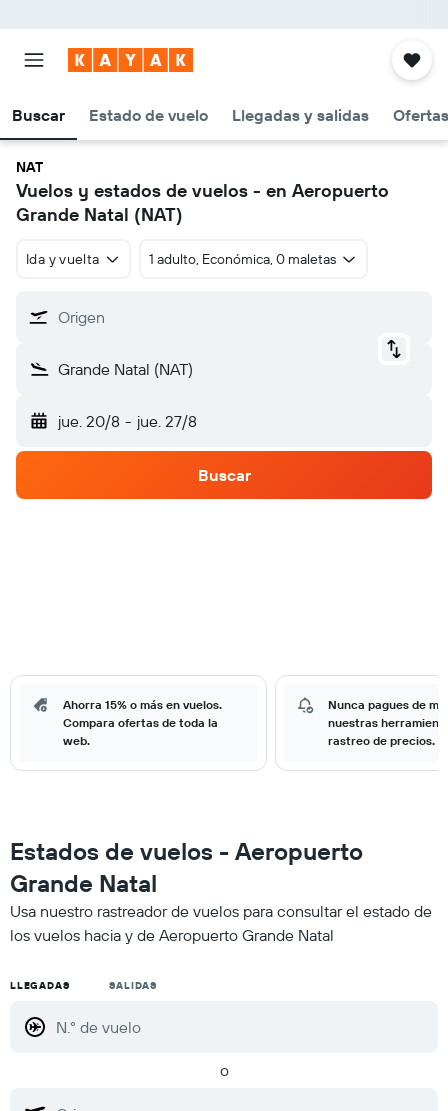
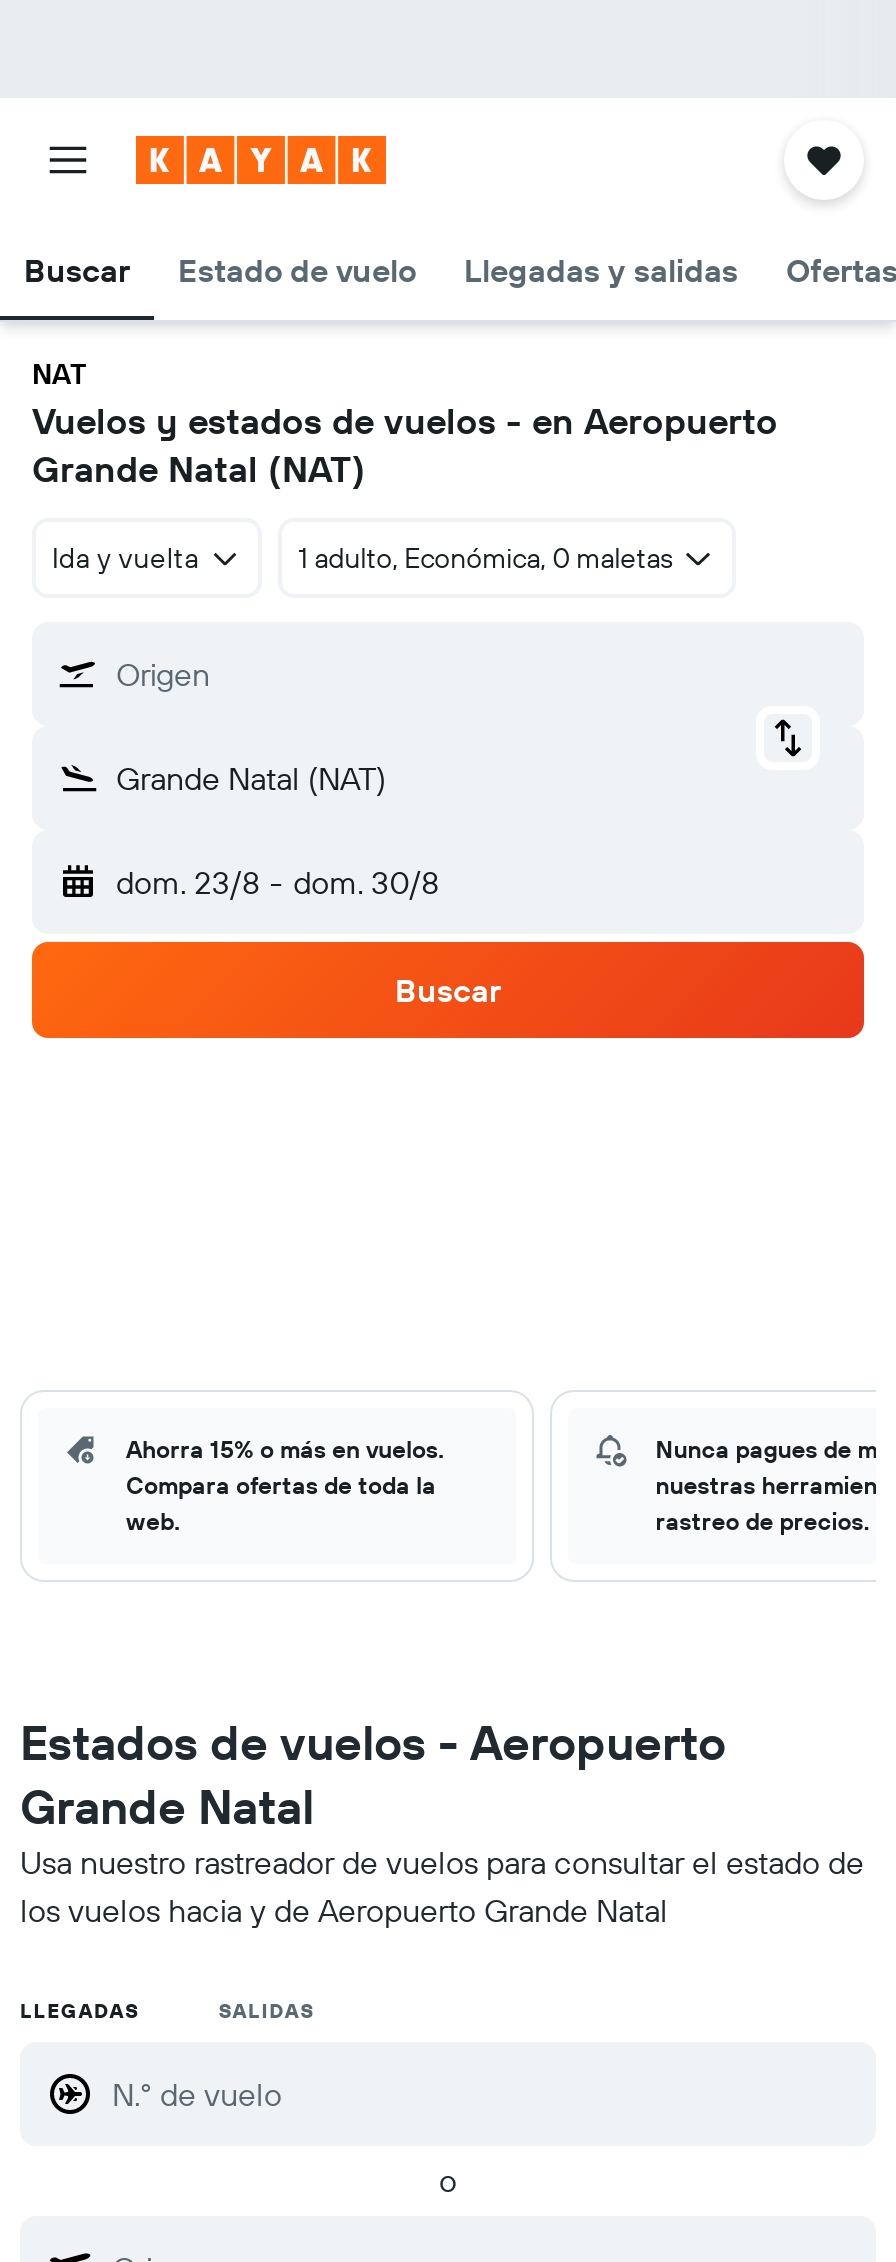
- jue. 20/8 - jue. 27/8
+ dom. 23/8 - dom. 30/8
